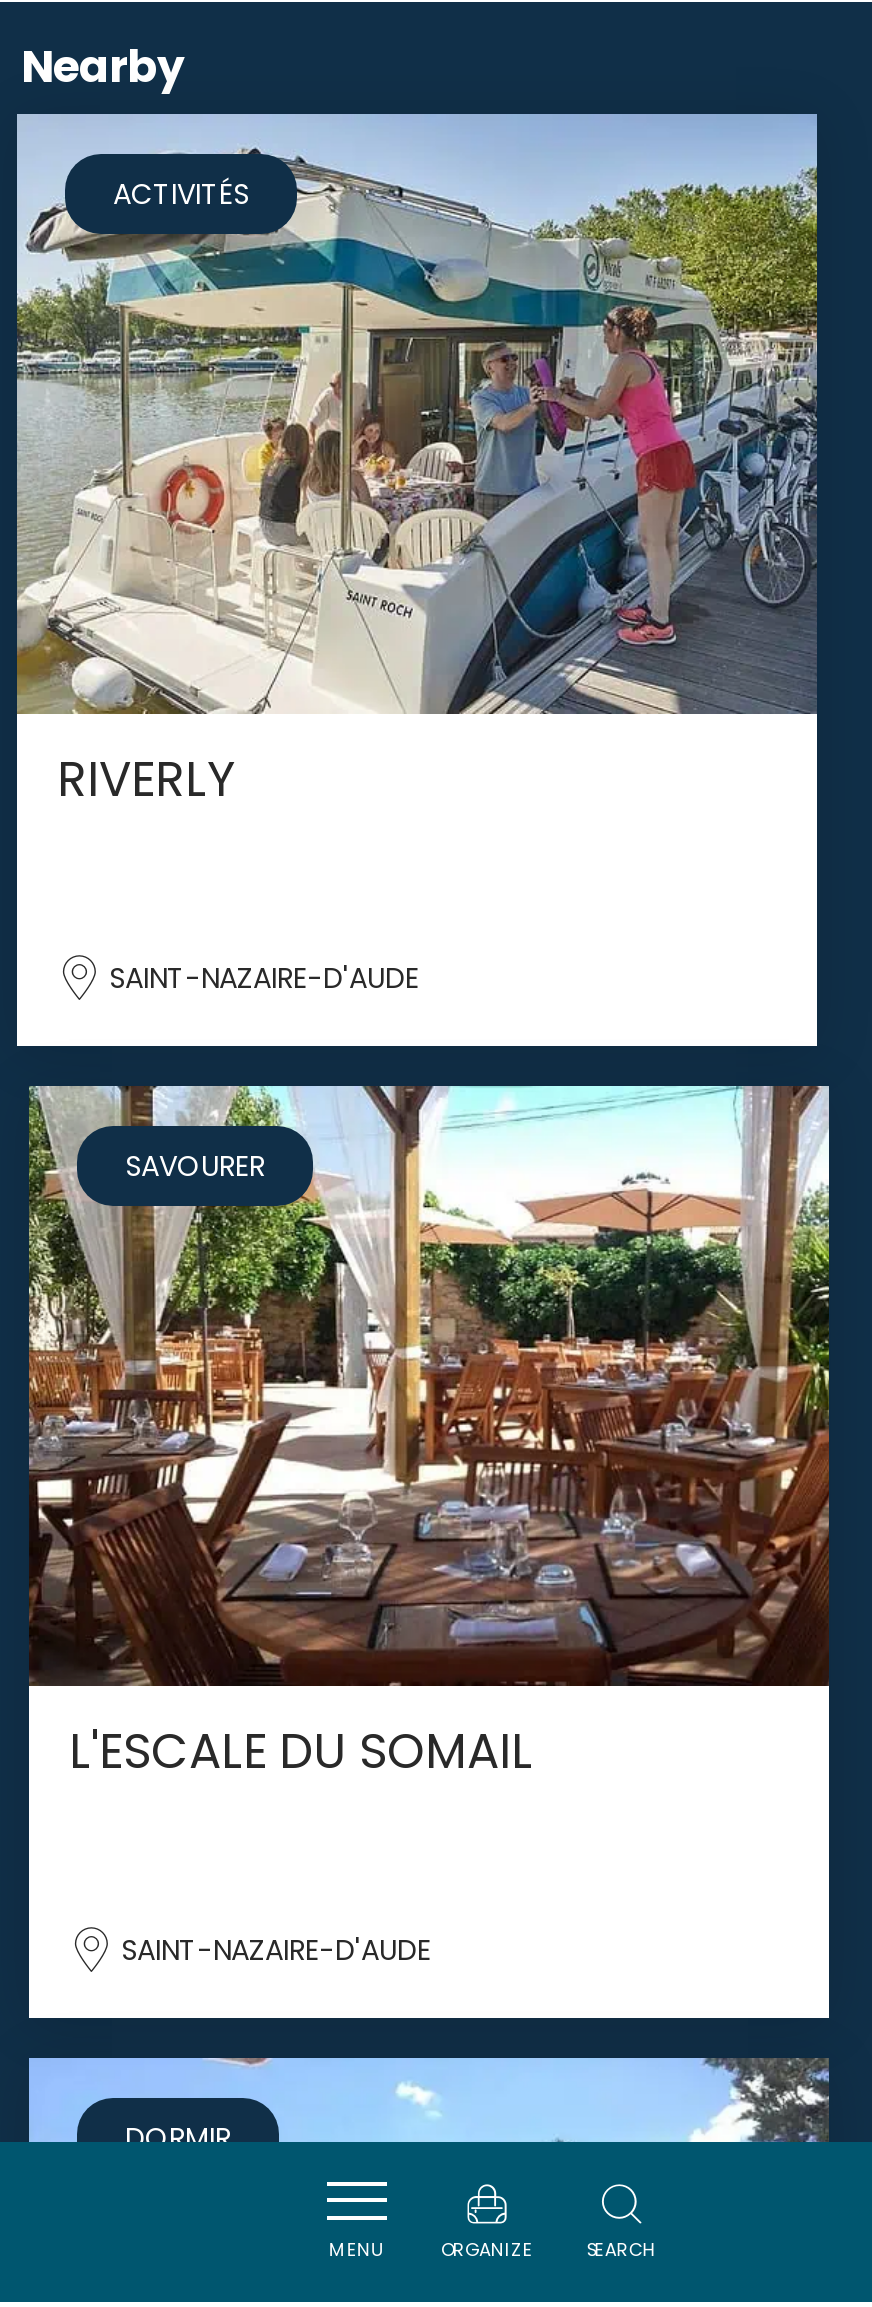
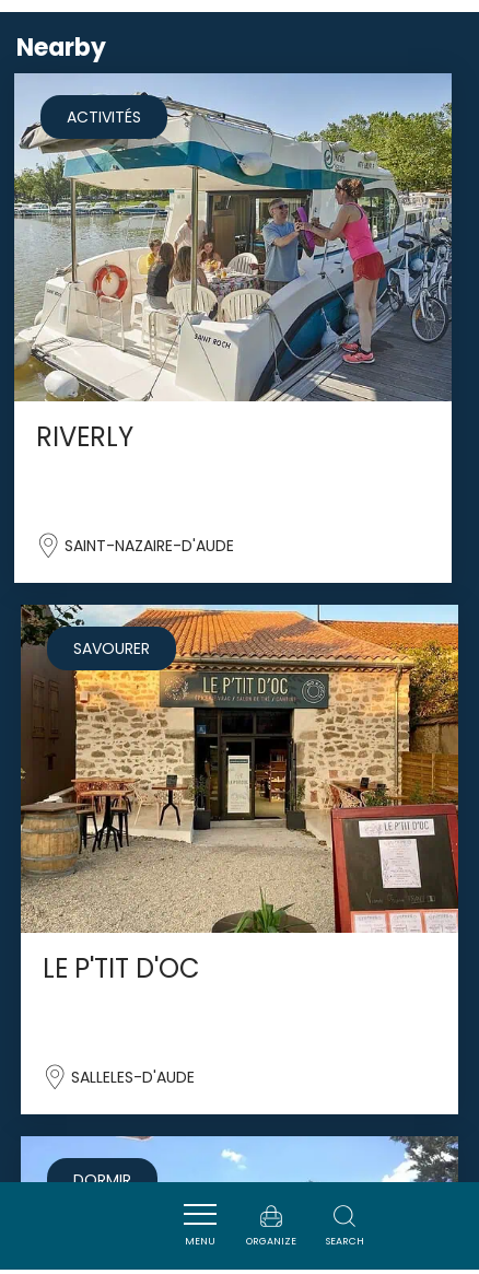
- [image]
- L'ESCALE DU SOMAIL
+ [image]
+ LE P'TIT D'OC

- SAINT-NAZAIRE-D'AUDE
+ SALLELES-D'AUDE
